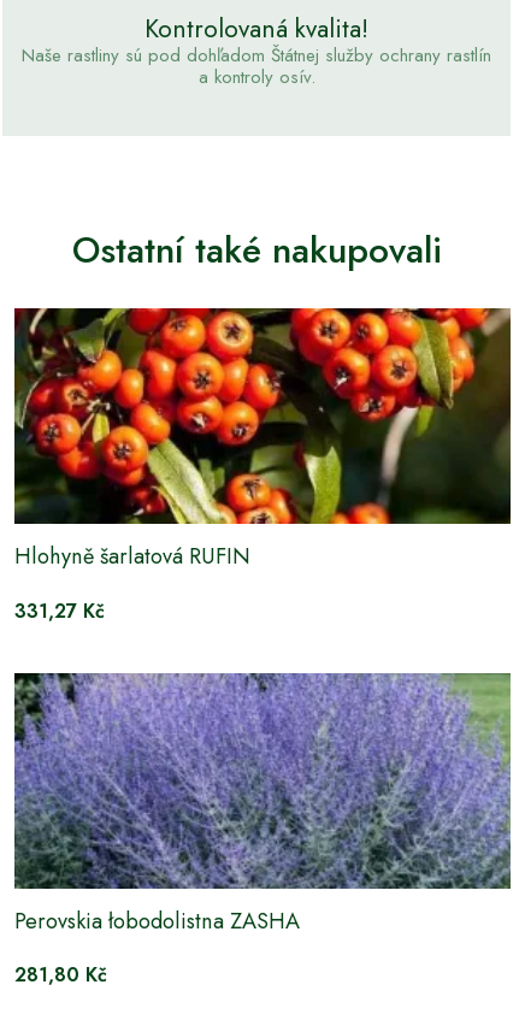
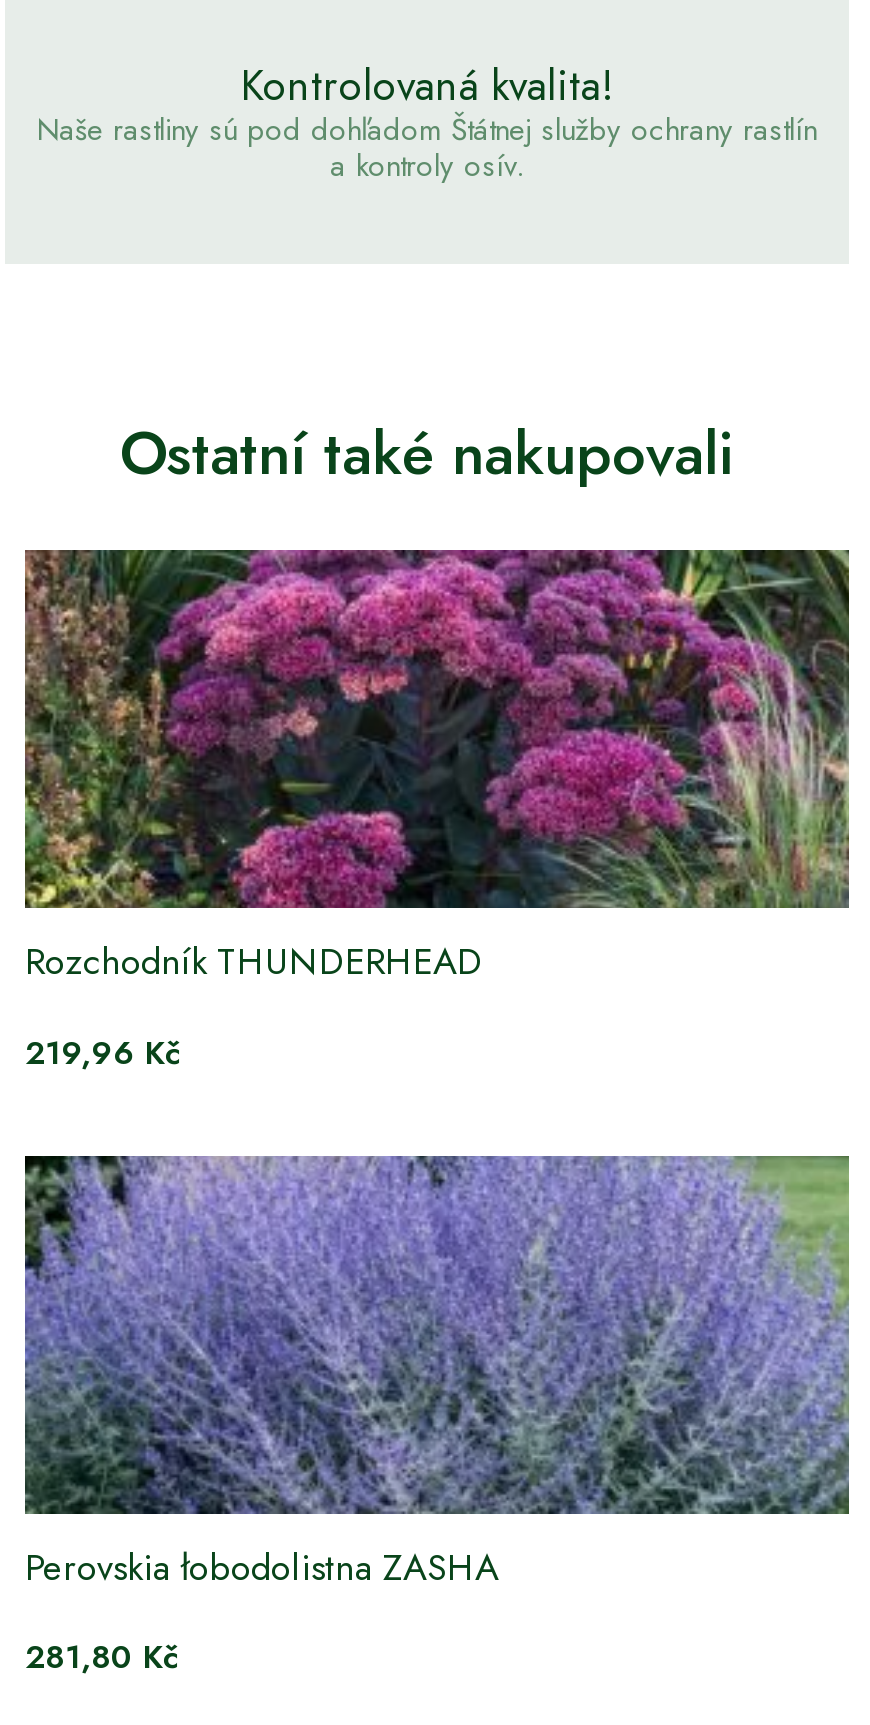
- [image]
- Hlohyně šarlatová RUFIN
+ [image]
+ Rozchodník THUNDERHEAD

- 331,27 Kč
+ 219,96 Kč
